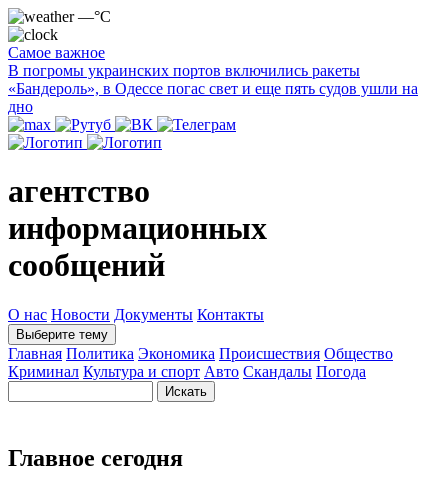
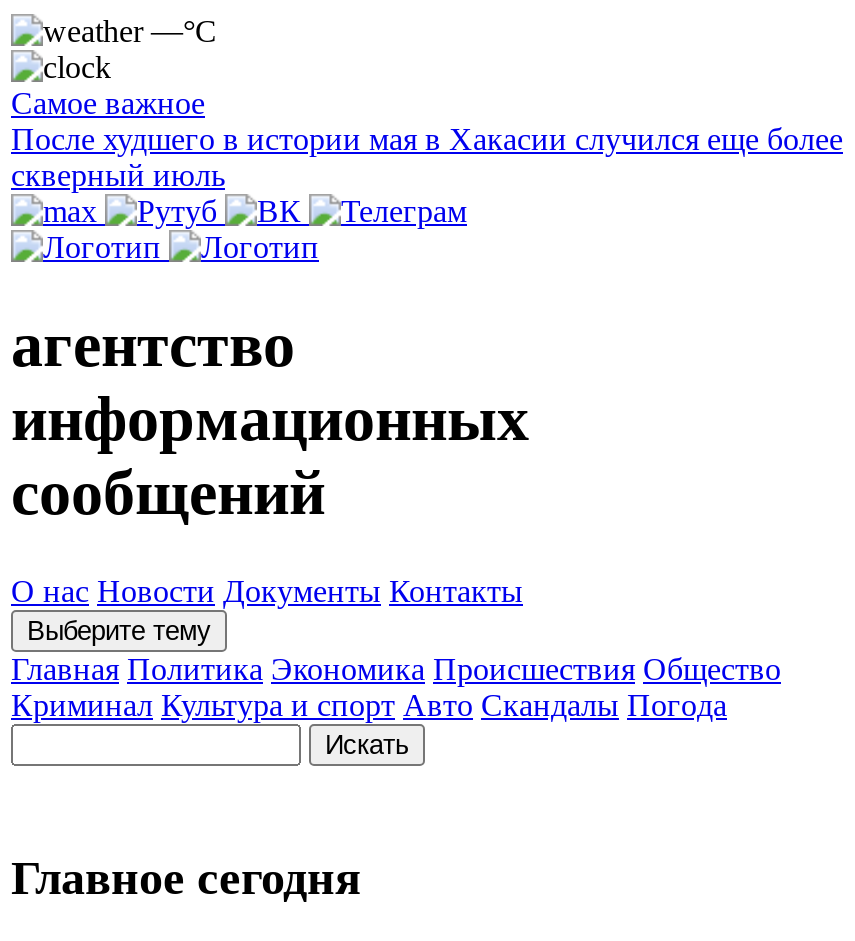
- В погромы украинских портов включились ракеты
- «Бандероль», в Одессе погас свет и еще пять судов ушли на
- дно
+ После худшего в истории мая в Хакасии случился еще более
+ скверный июль
